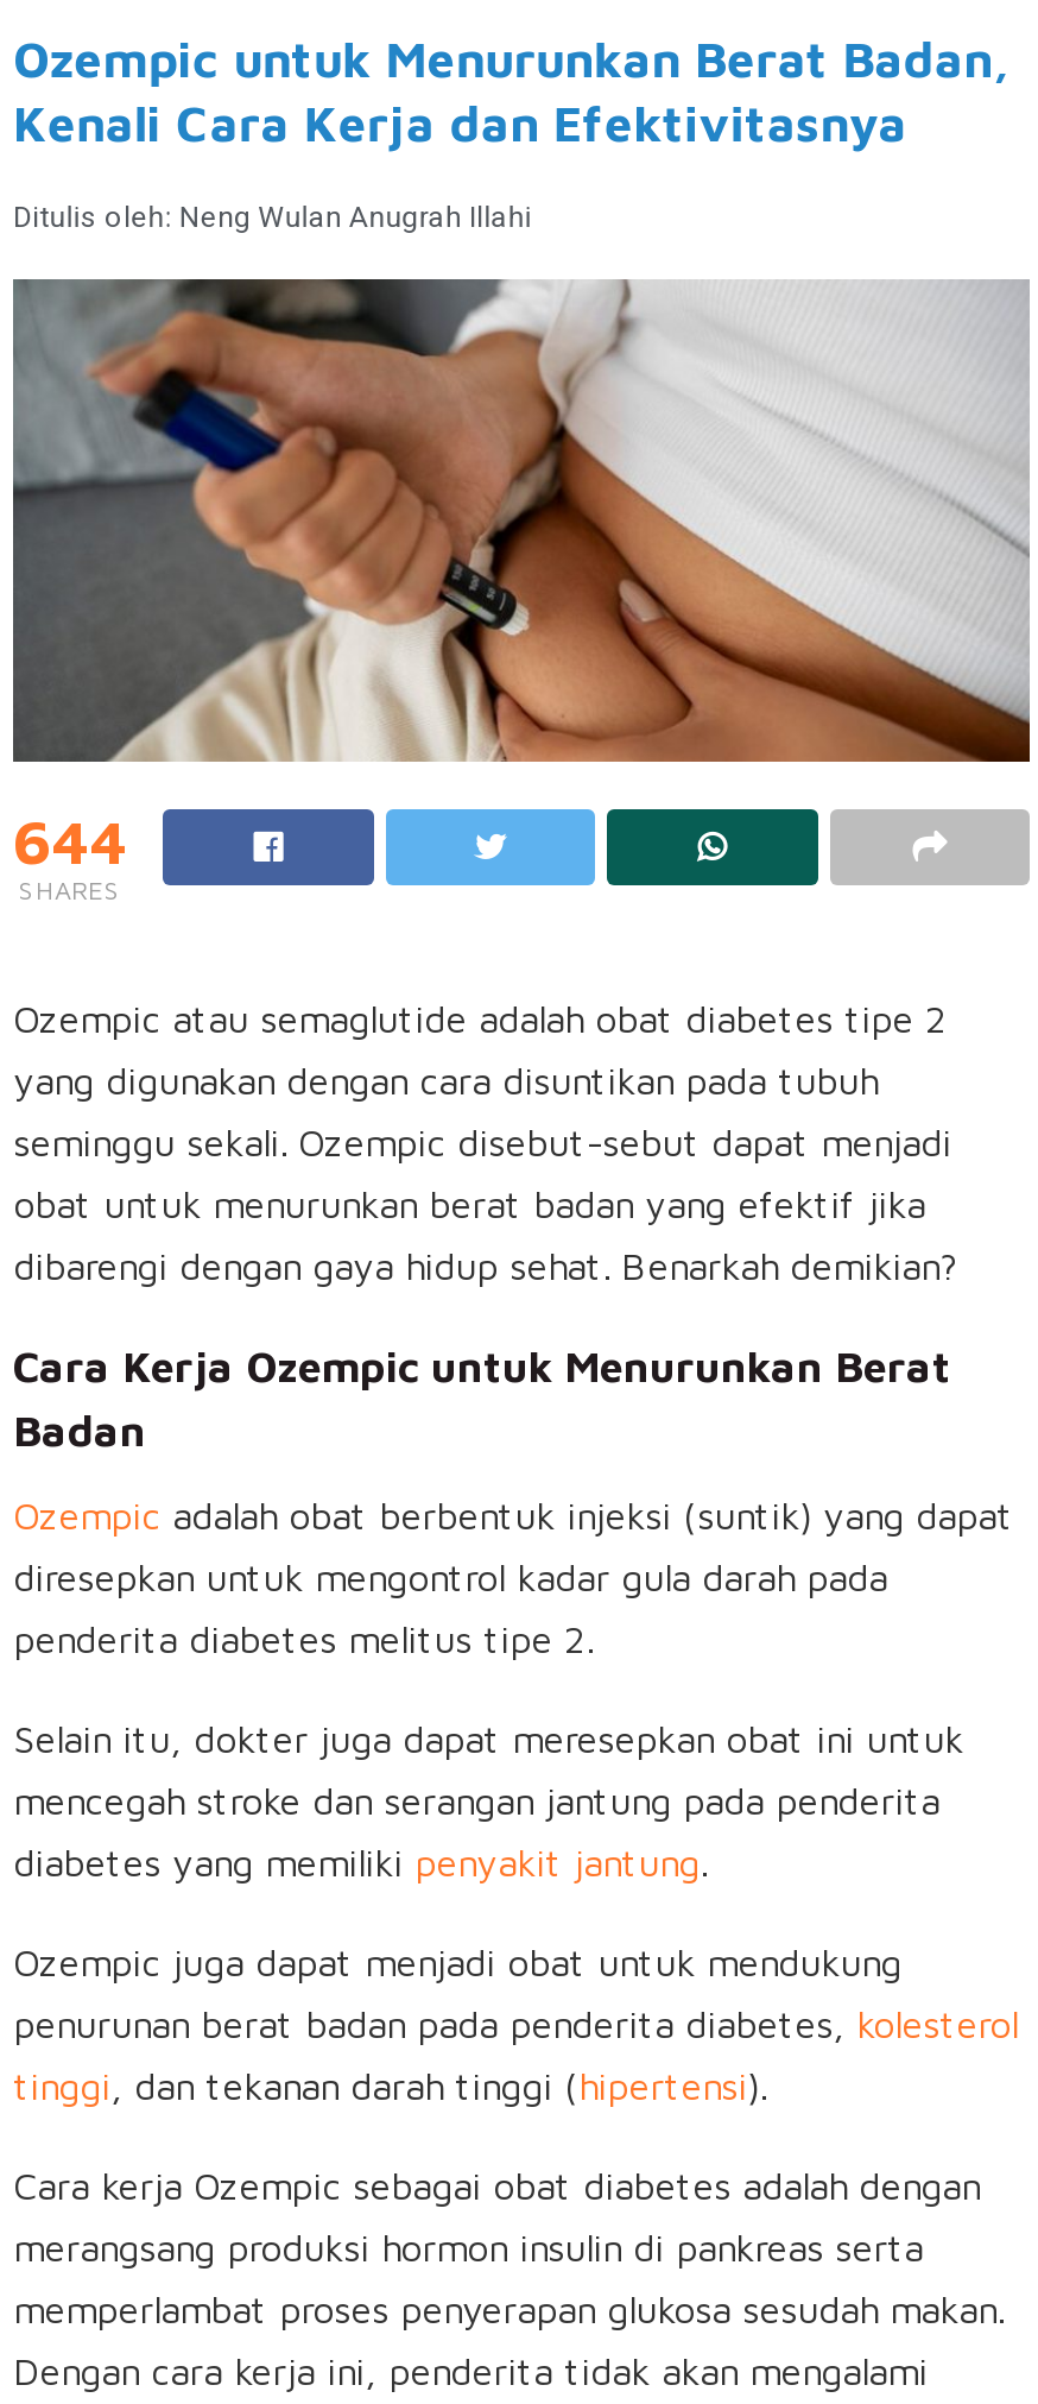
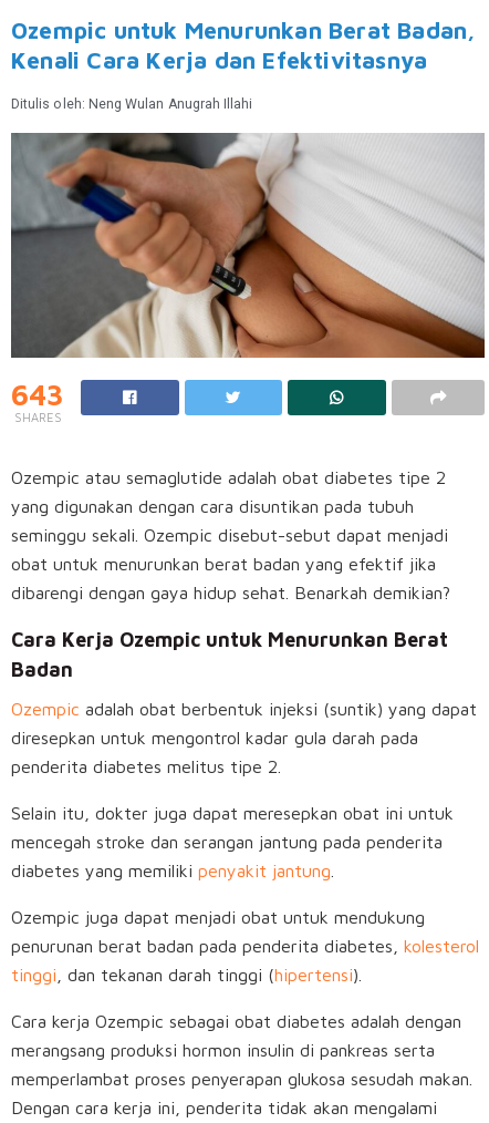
- 644
+ 643
